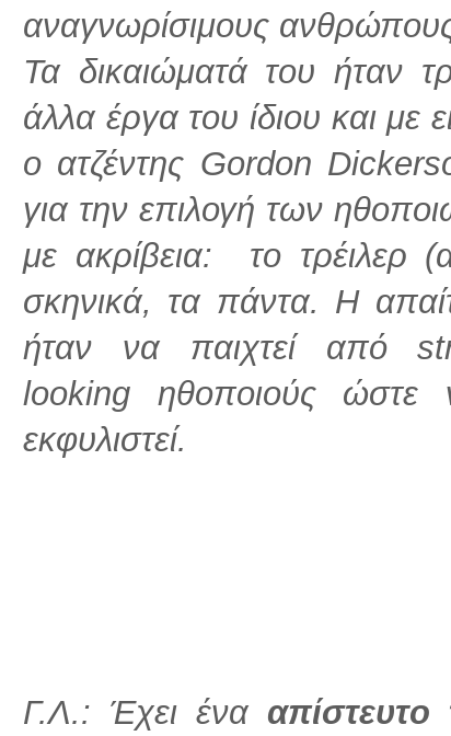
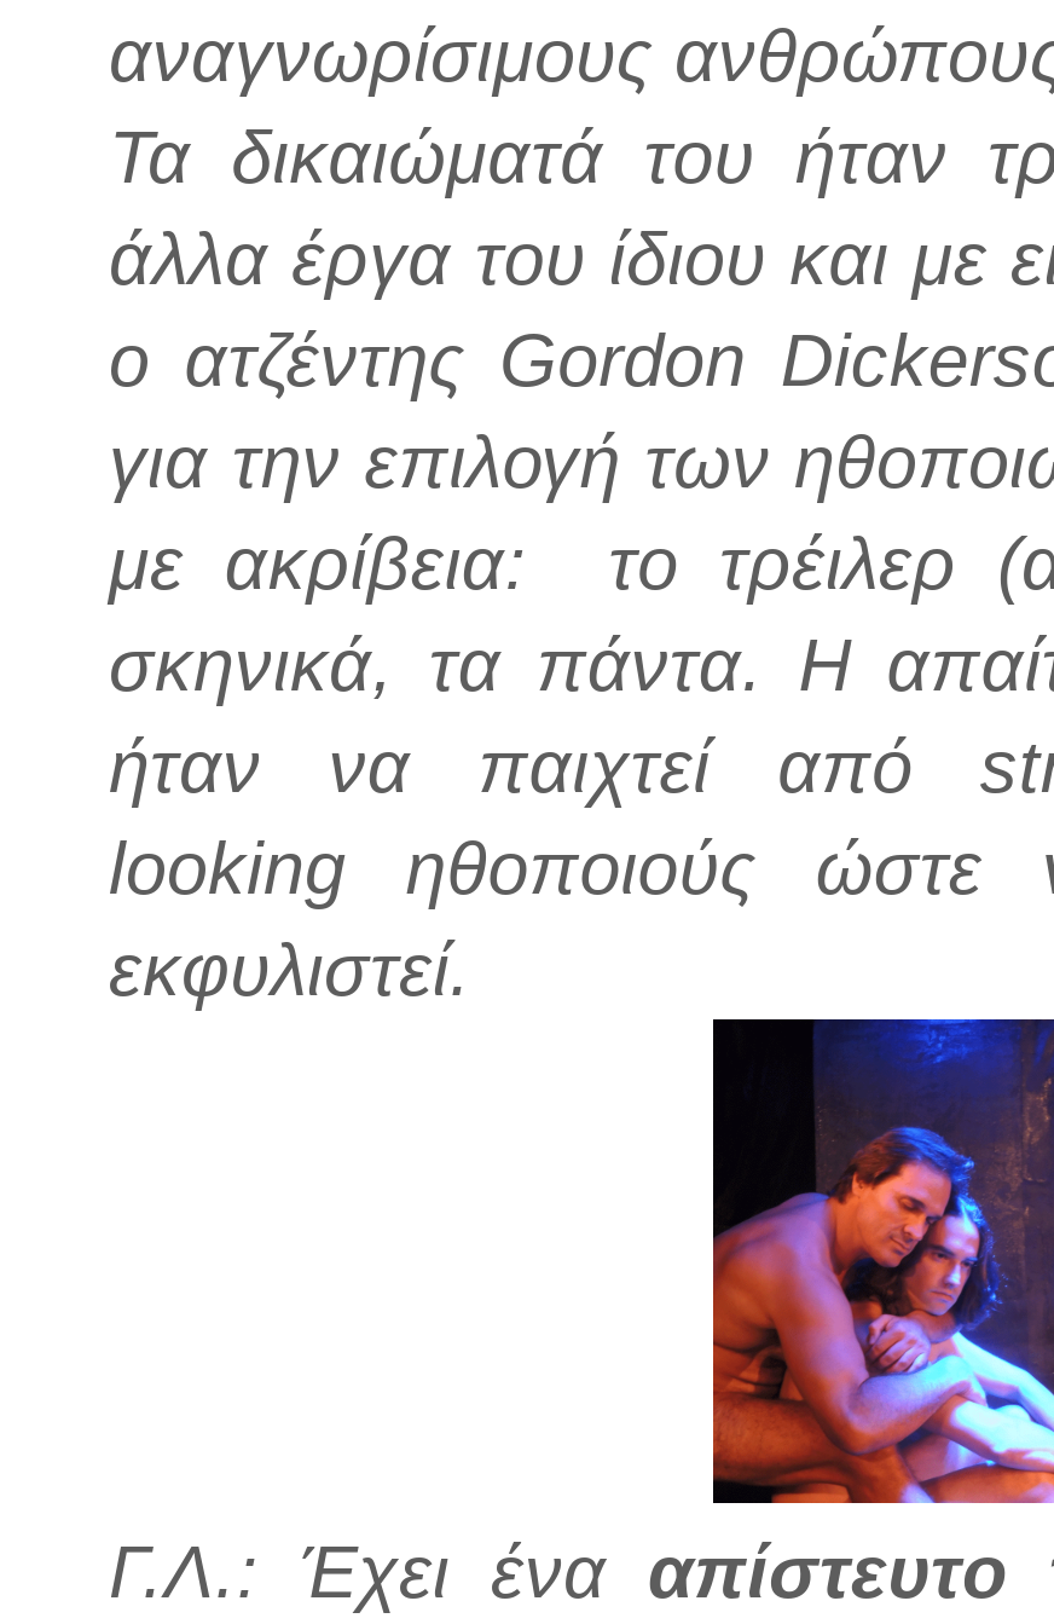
+ [image]
